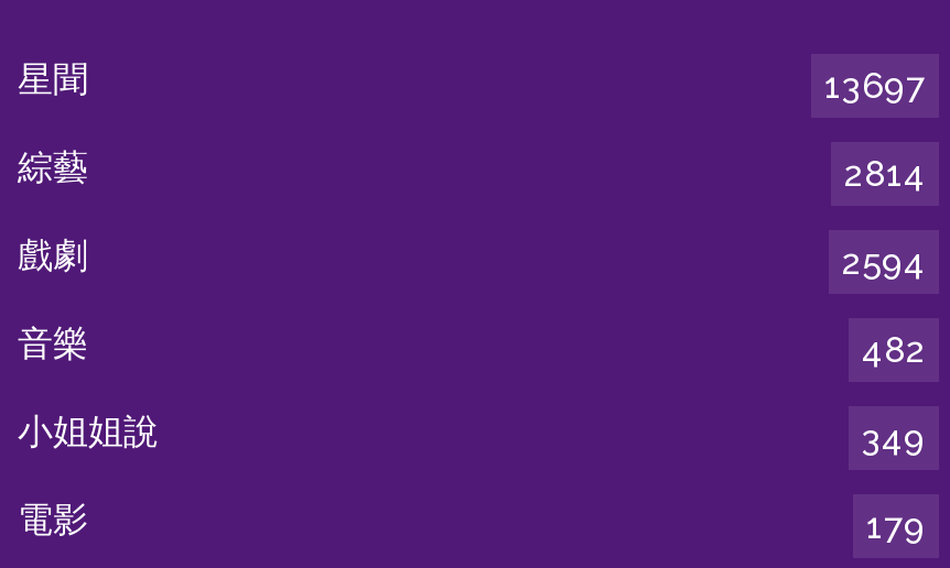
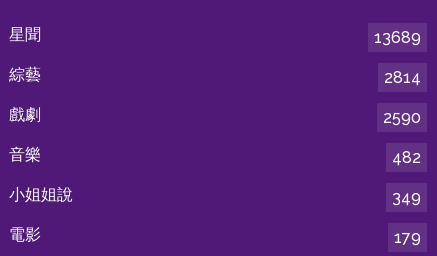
- 13697
+ 13689

- 2594
+ 2590
